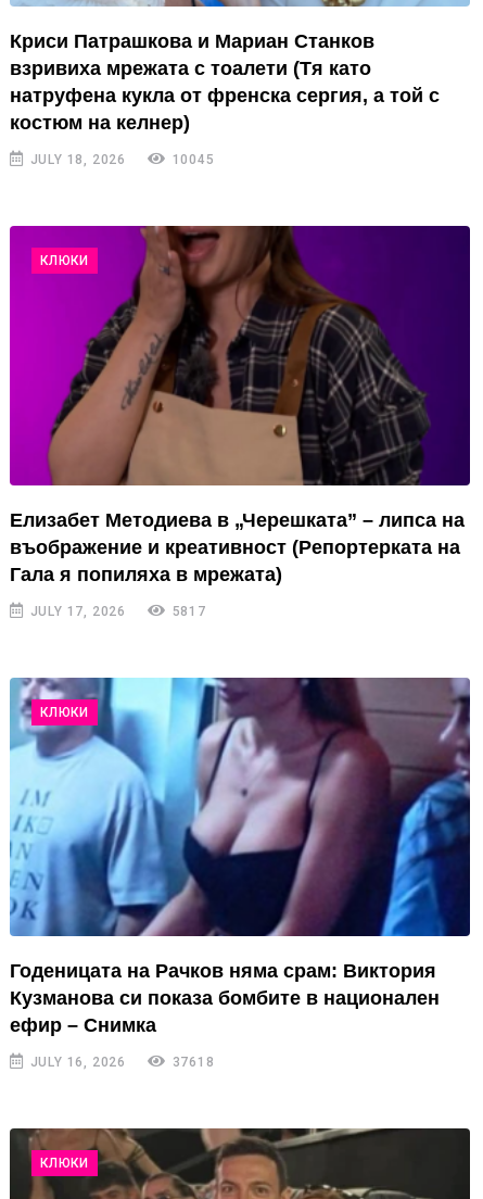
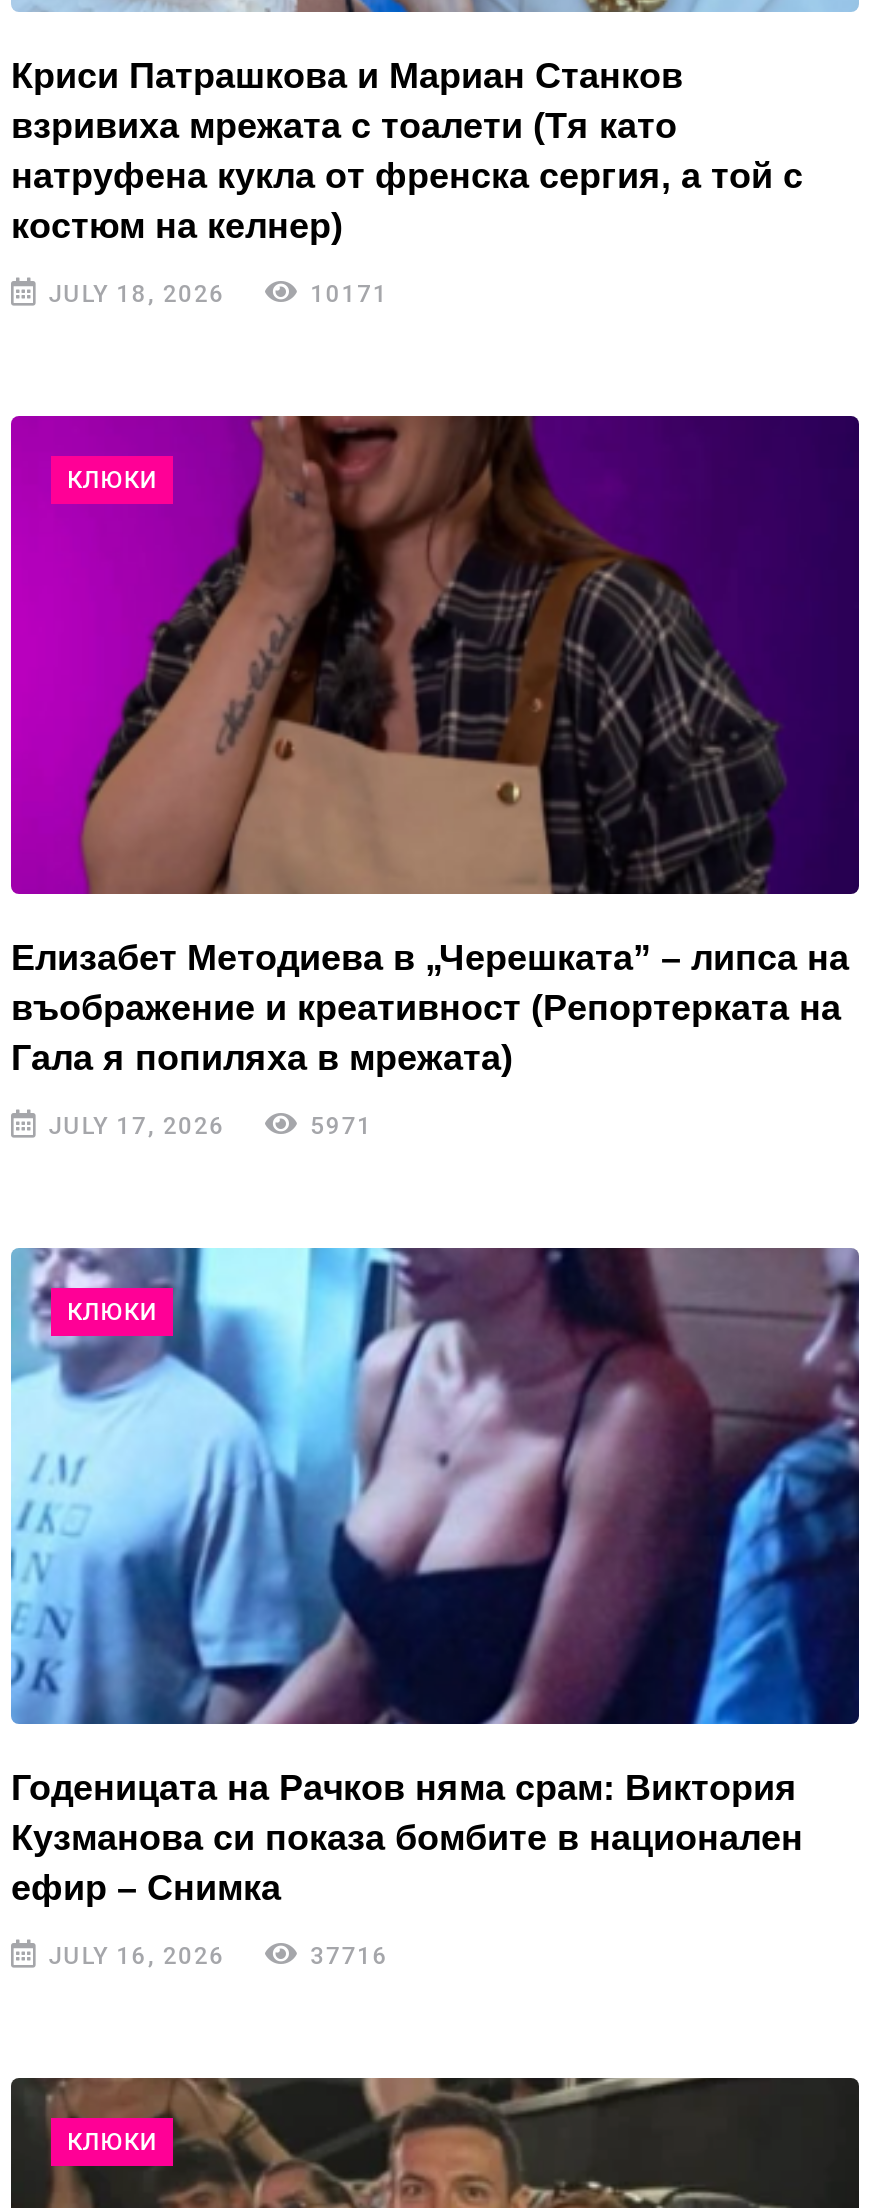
- 10045
+ 10171

- 5817
+ 5971

- 37618
+ 37716
